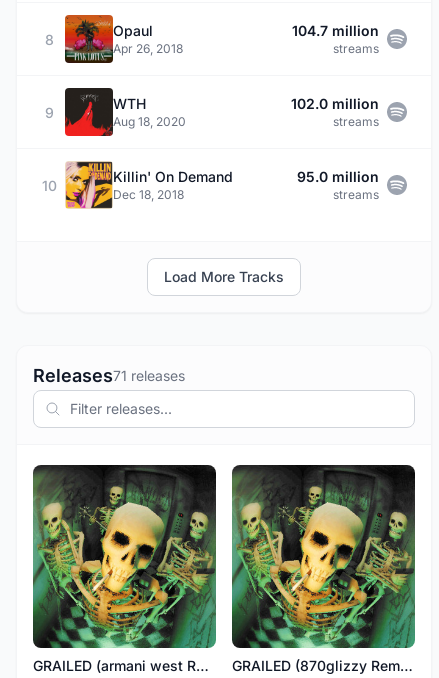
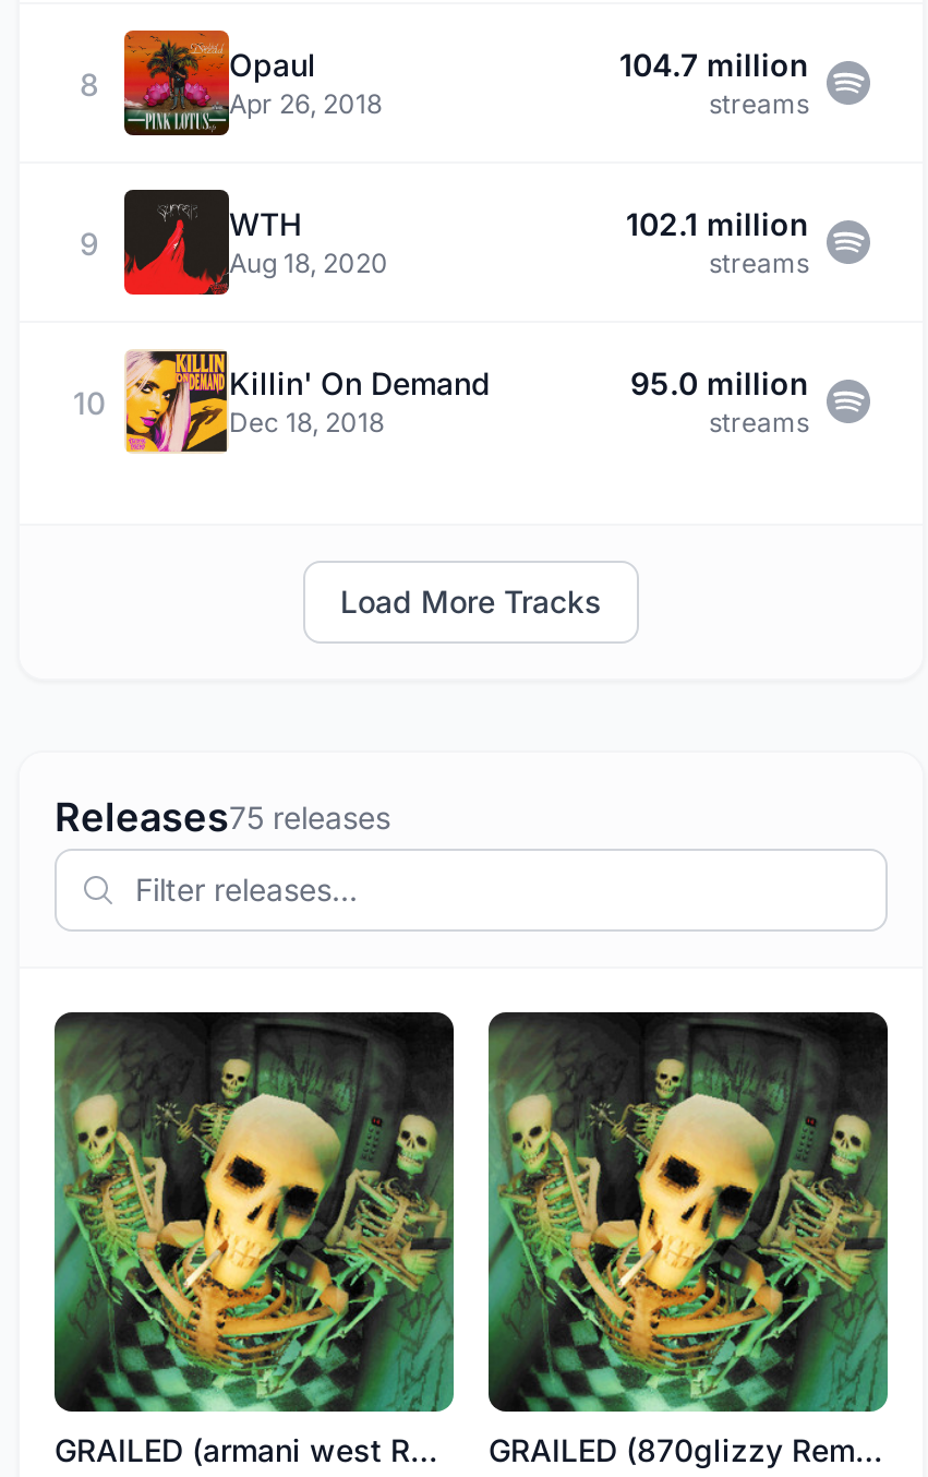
- 102.0 million
+ 102.1 million

- Releases71 releases
+ Releases75 releases
